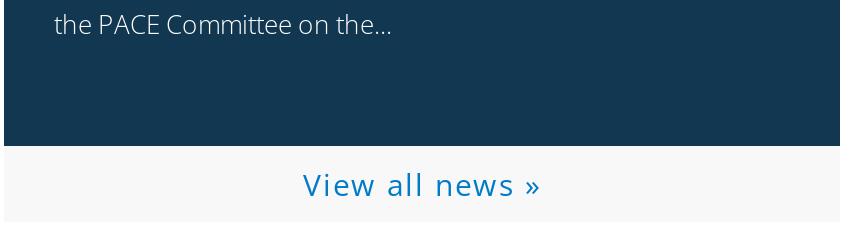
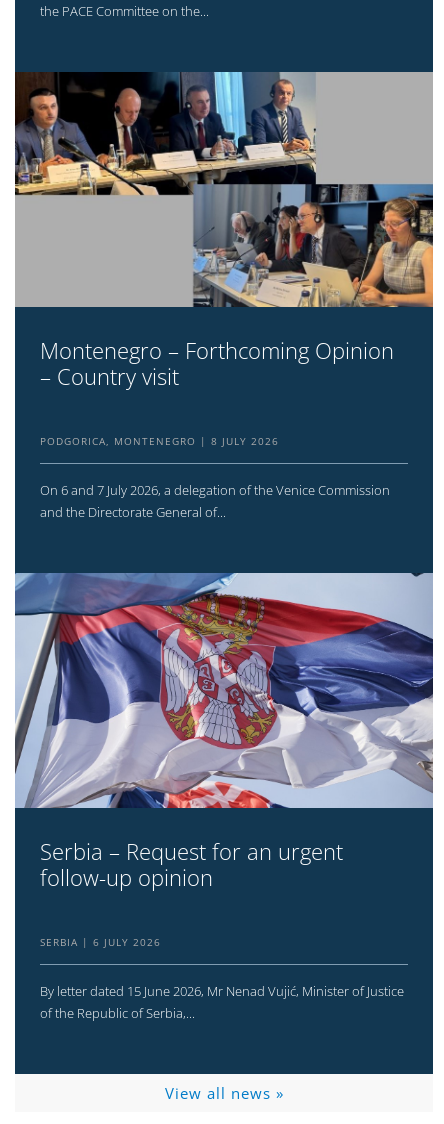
+ [image]
+ Montenegro – Forthcoming Opinion
+ – Country visit
+ PODGORICA, MONTENEGRO
+ 8 JULY 2026
+ On 6 and 7 July 2026, a delegation of the Venice Commission
+ and the Directorate General of...

+ [image]
+ Serbia – Request for an urgent
+ follow-up opinion
+ SERBIA
+ 6 JULY 2026
+ By letter dated 15 June 2026, Mr Nenad Vujić, Minister of Justice
+ of the Republic of Serbia,...
